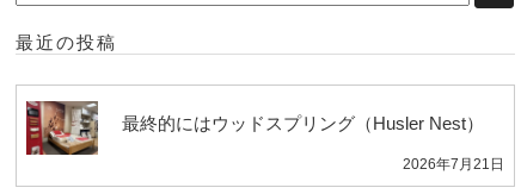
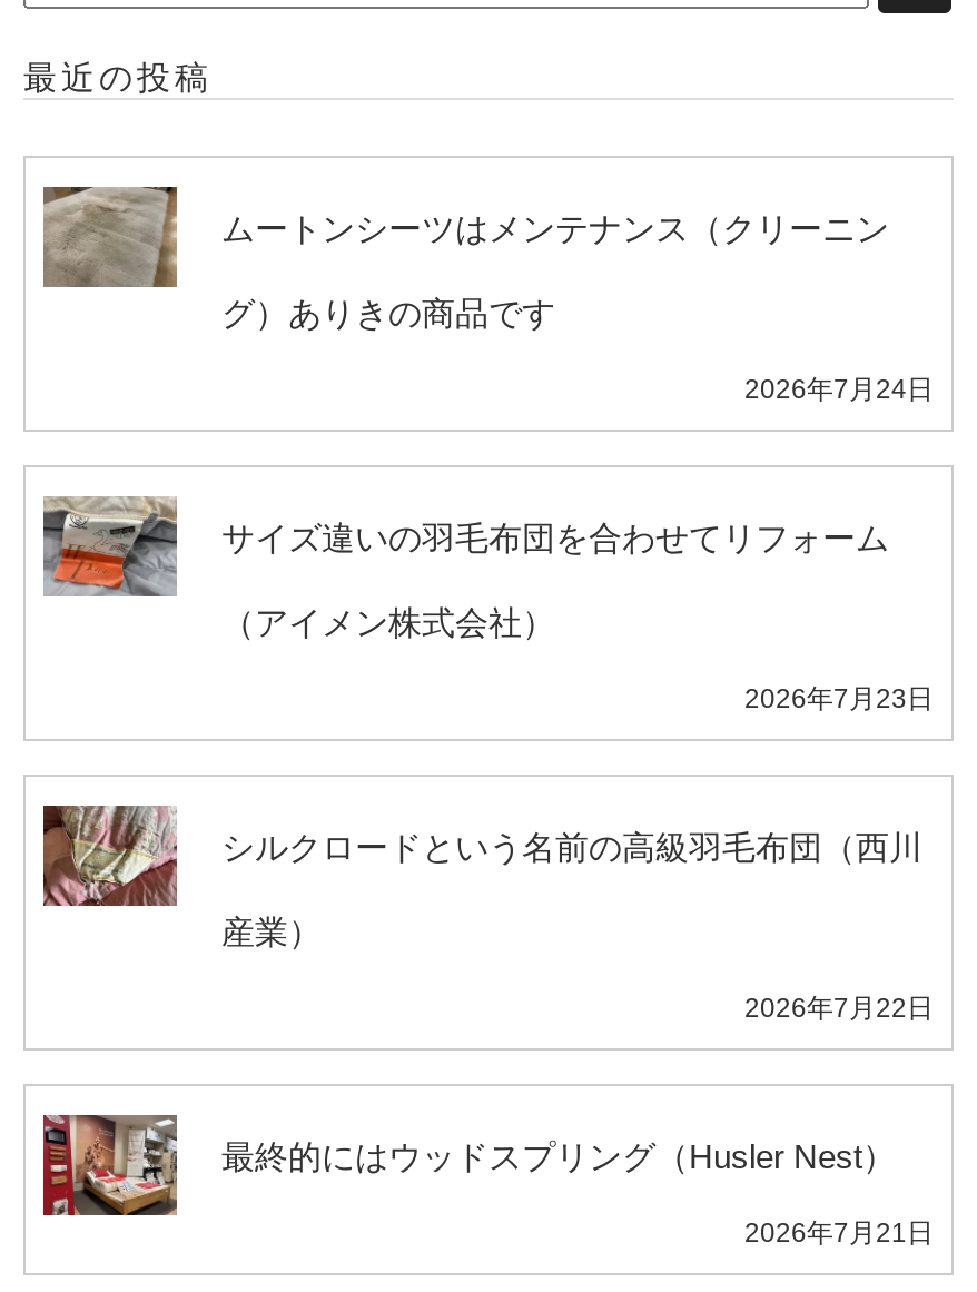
+ [image]
+ ムートンシーツはメンテナンス（クリーニン
+ グ）ありきの商品です
+ 2026年7月24日

+ [image]
+ サイズ違いの羽毛布団を合わせてリフォーム
+ （アイメン株式会社）
+ 2026年7月23日

+ [image]
+ シルクロードという名前の高級羽毛布団（西川
+ 産業）
+ 2026年7月22日
